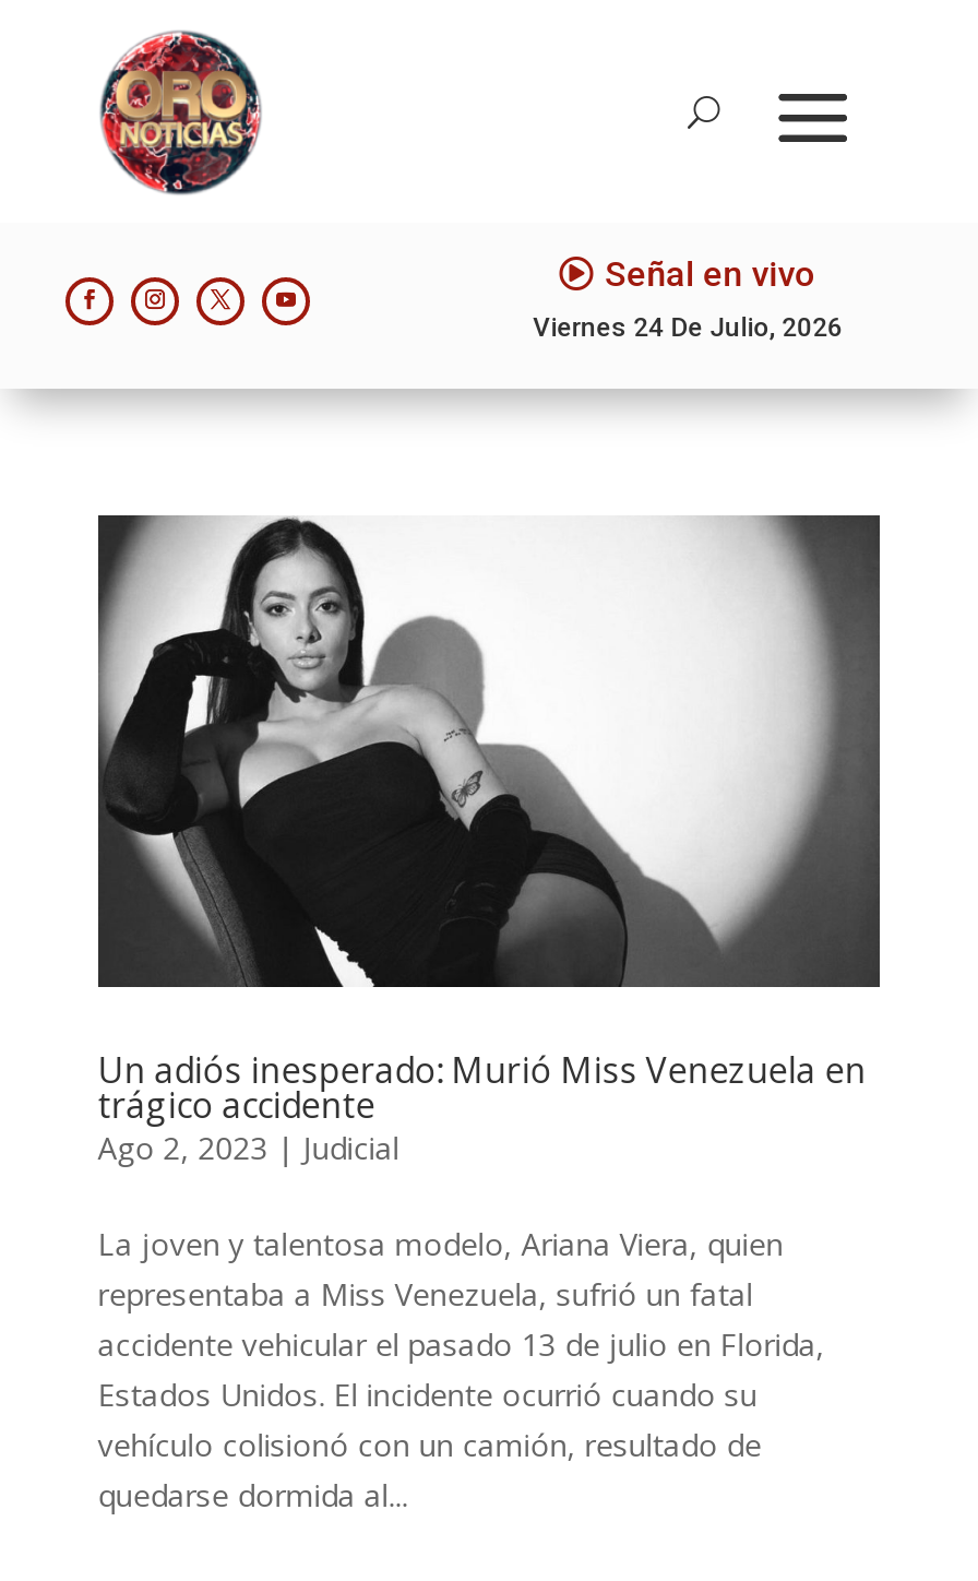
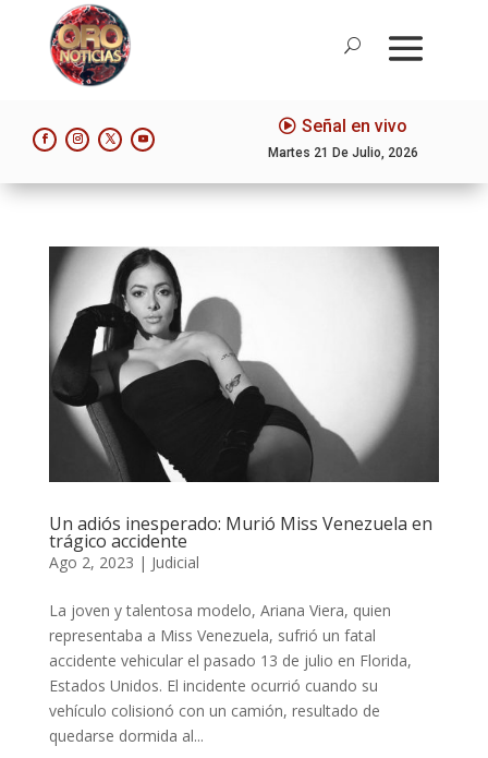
- Viernes 24 De Julio, 2026
+ Martes 21 De Julio, 2026
